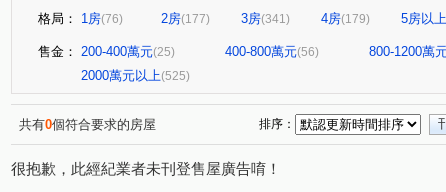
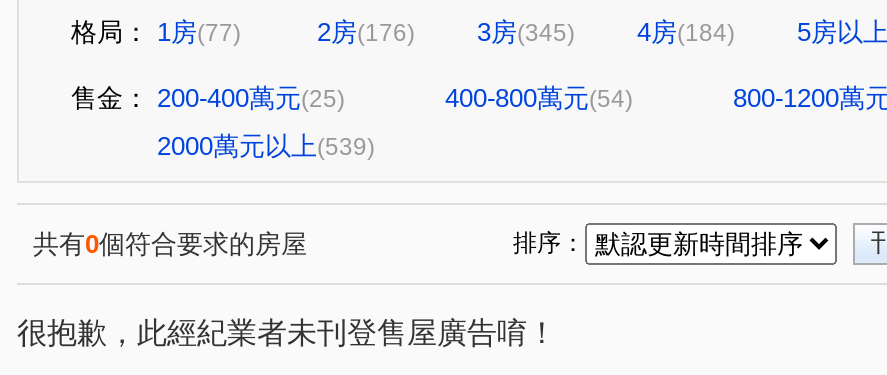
- 格局： 1房(76)
+ 格局： 1房(77)

- 2房(177)
+ 2房(176)

- 3房(341)
+ 3房(345)

- 4房(179)
+ 4房(184)

- 400-800萬元(56)
+ 400-800萬元(54)

- 2000萬元以上(525)
+ 2000萬元以上(539)
